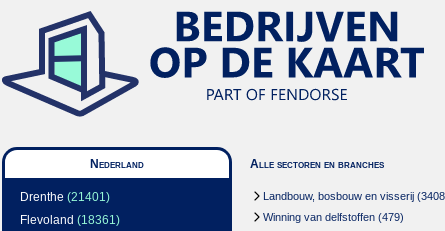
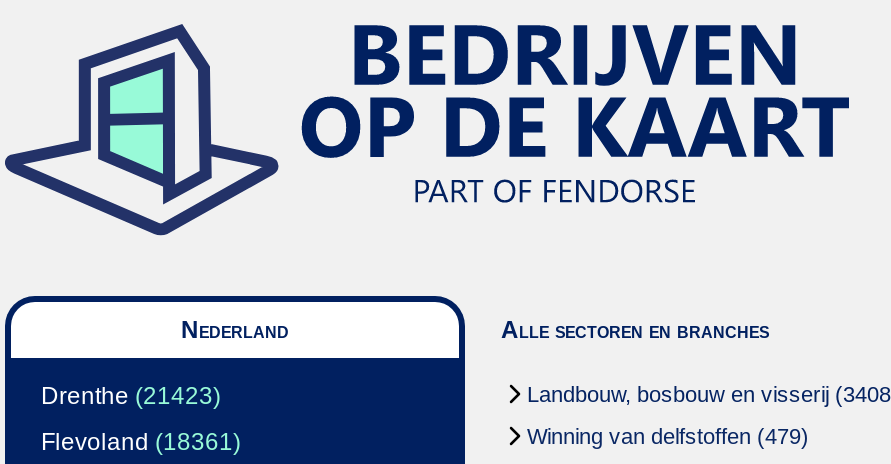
- Drenthe (21401)
+ Drenthe (21423)
